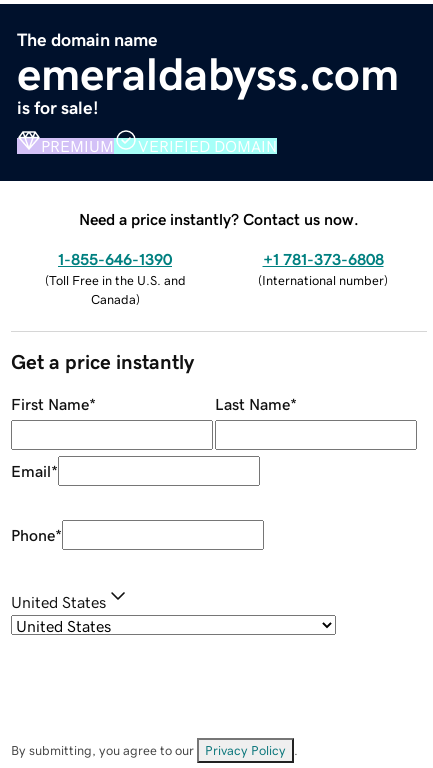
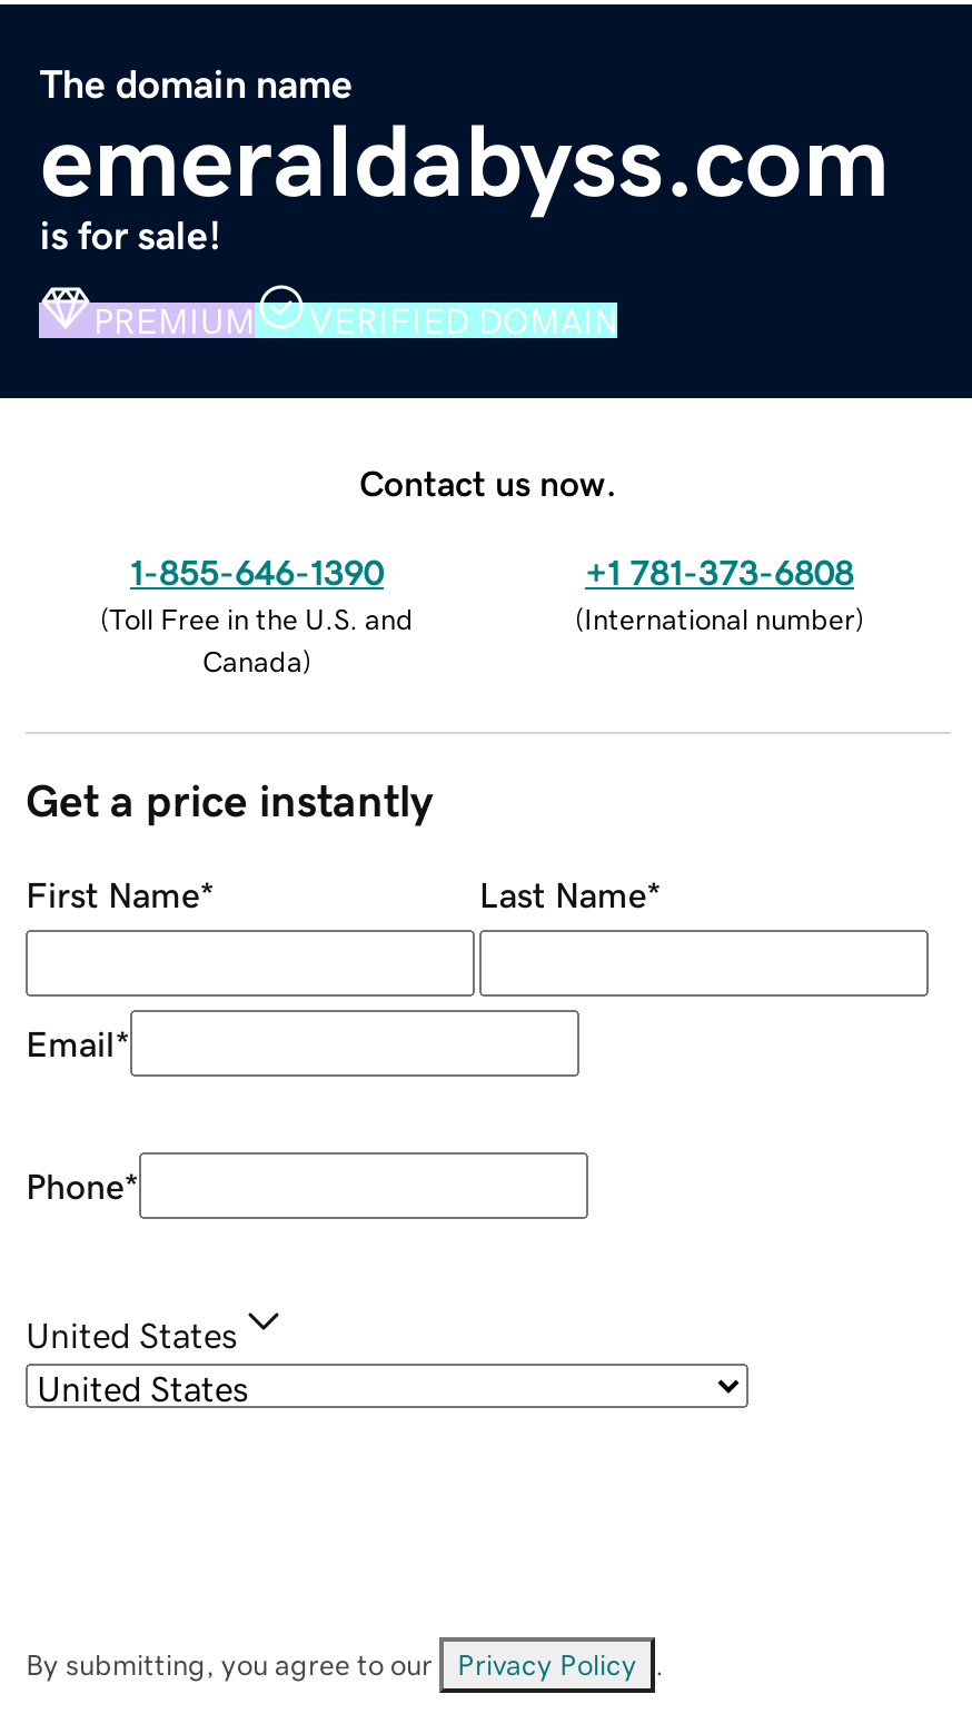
- Need a price instantly? Contact us now.
+ Contact us now.
